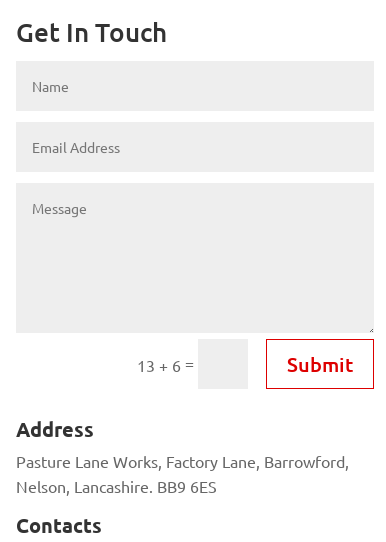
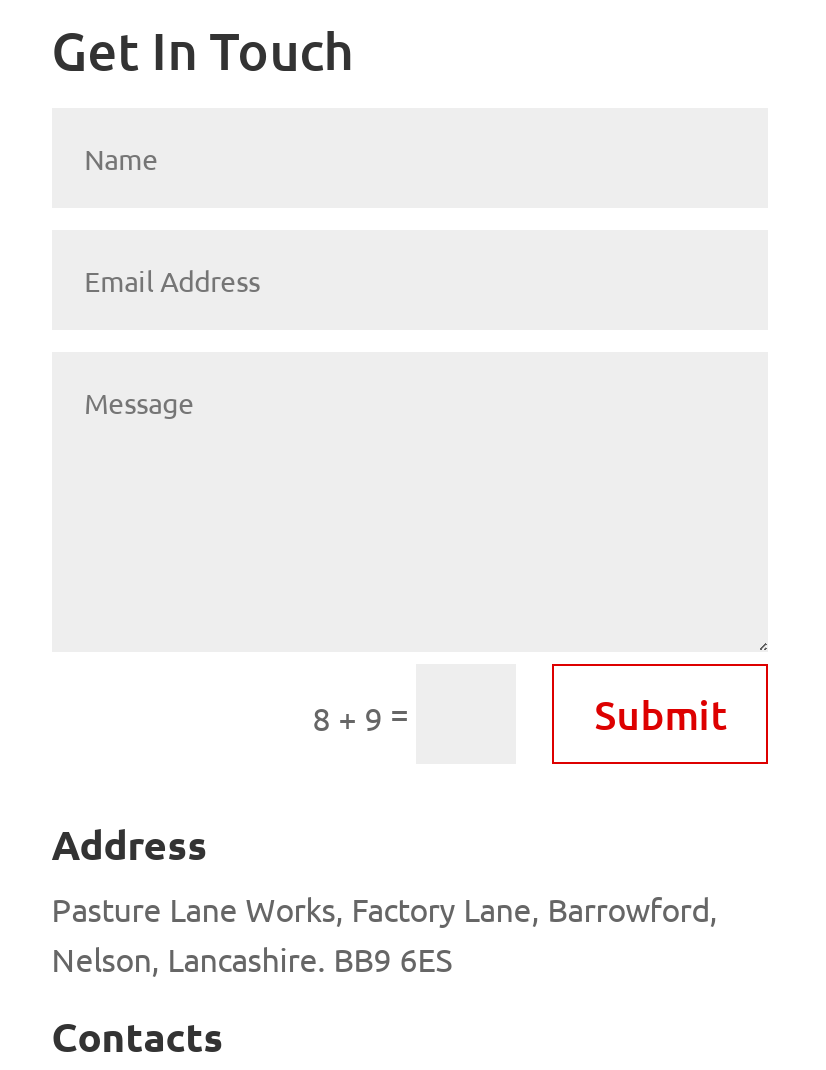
- 13 + 6 =
+ 8 + 9 =
